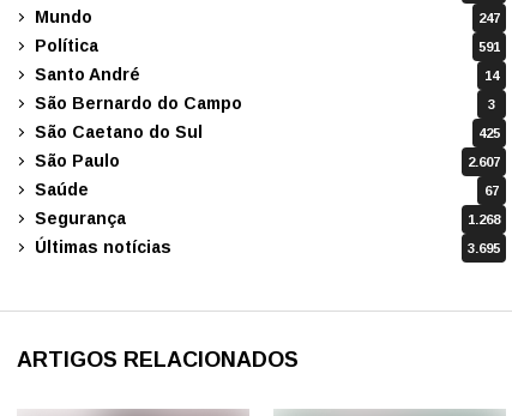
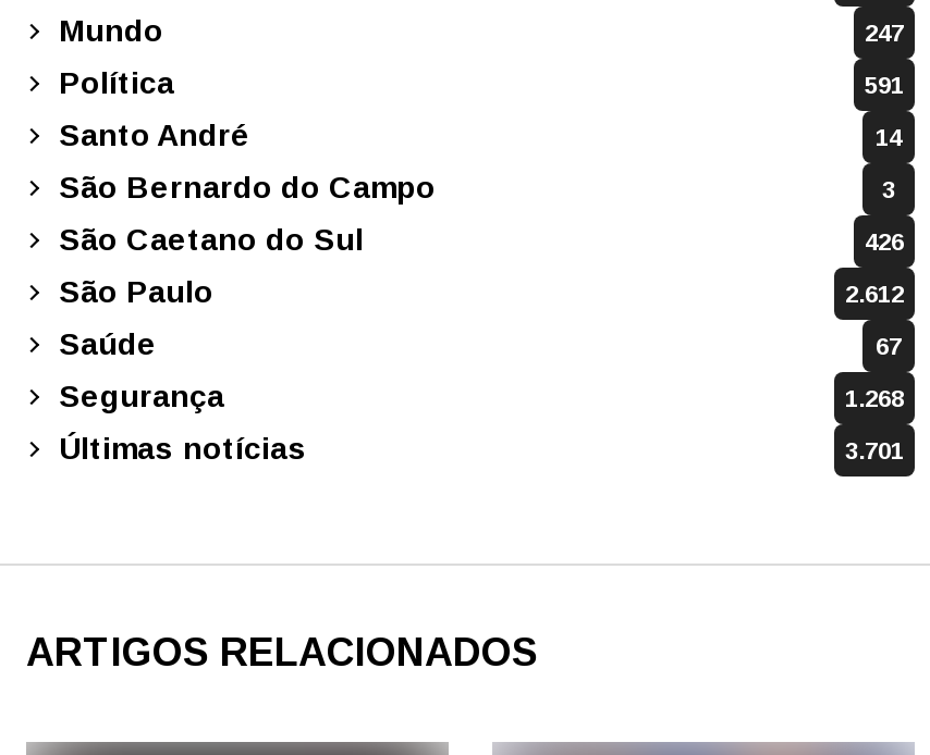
- 425
+ 426

- 2.607
+ 2.612

- 3.695
+ 3.701
